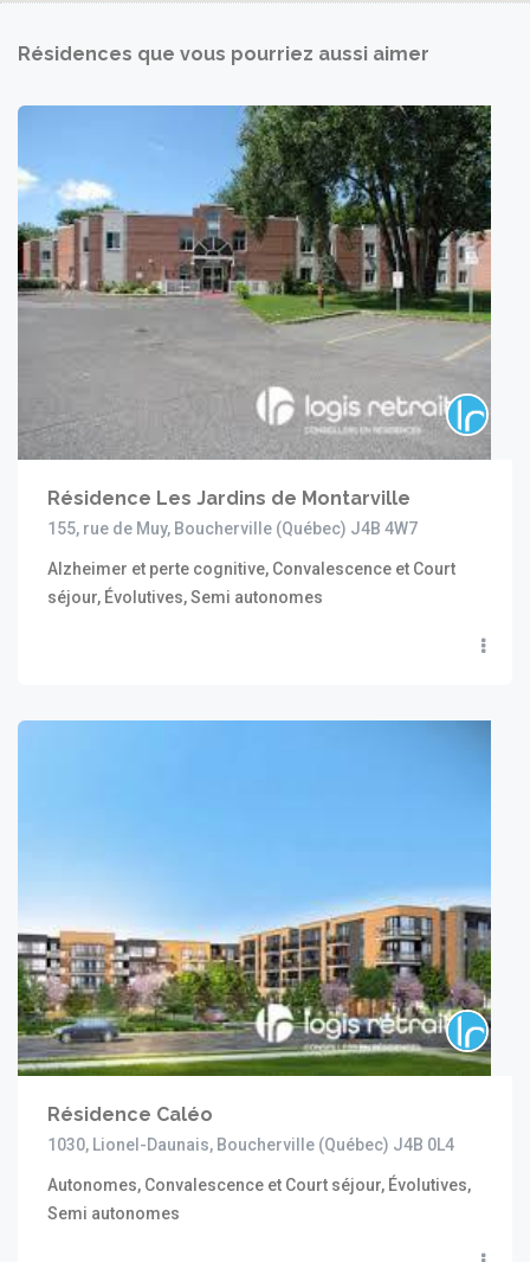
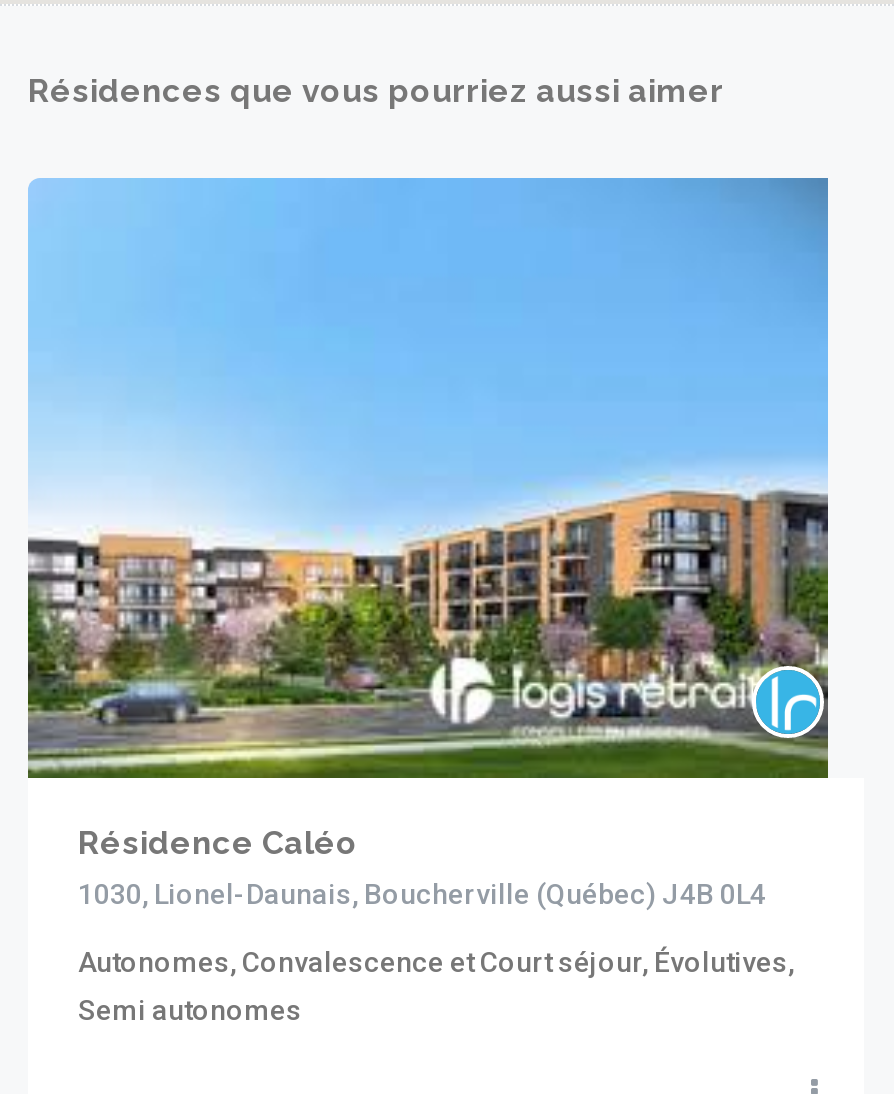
- [image]
- Résidence Les Jardins de Montarville
- 155, rue de Muy, Boucherville (Québec) J4B 4W7
- Alzheimer et perte cognitive, Convalescence et Court
- séjour, Évolutives, Semi autonomes
